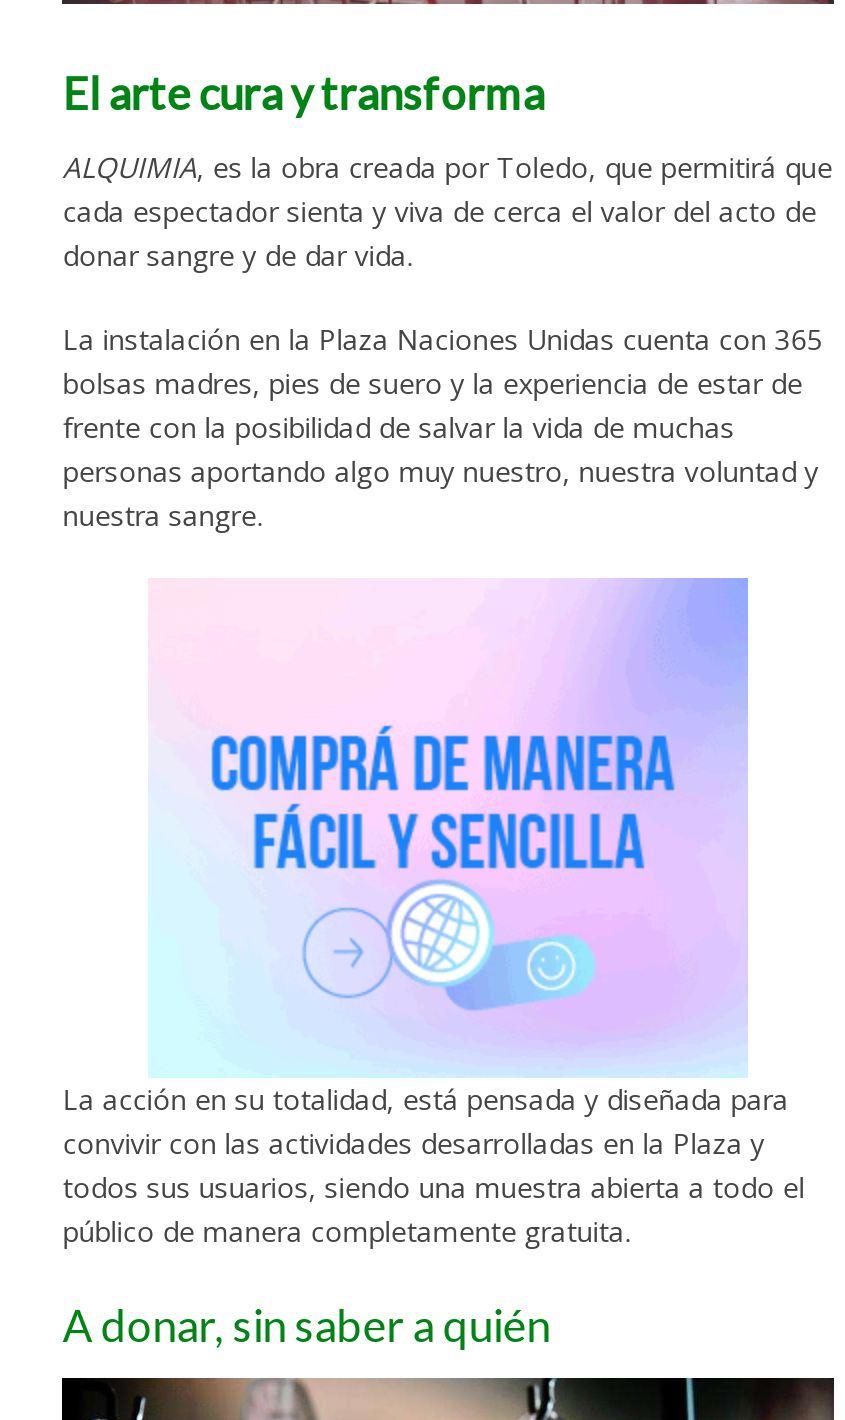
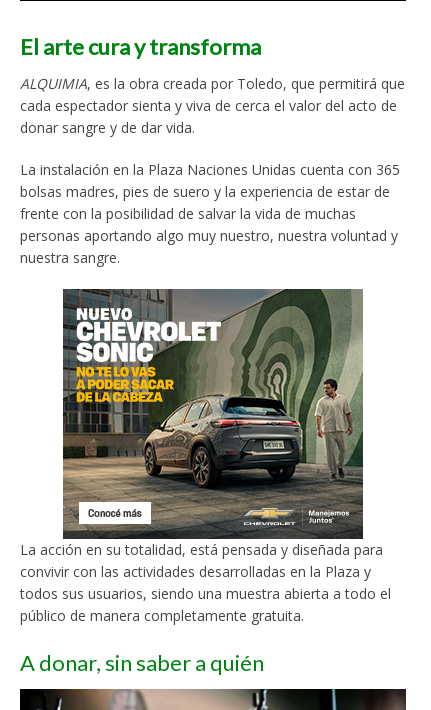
- [image]
+ [image]
